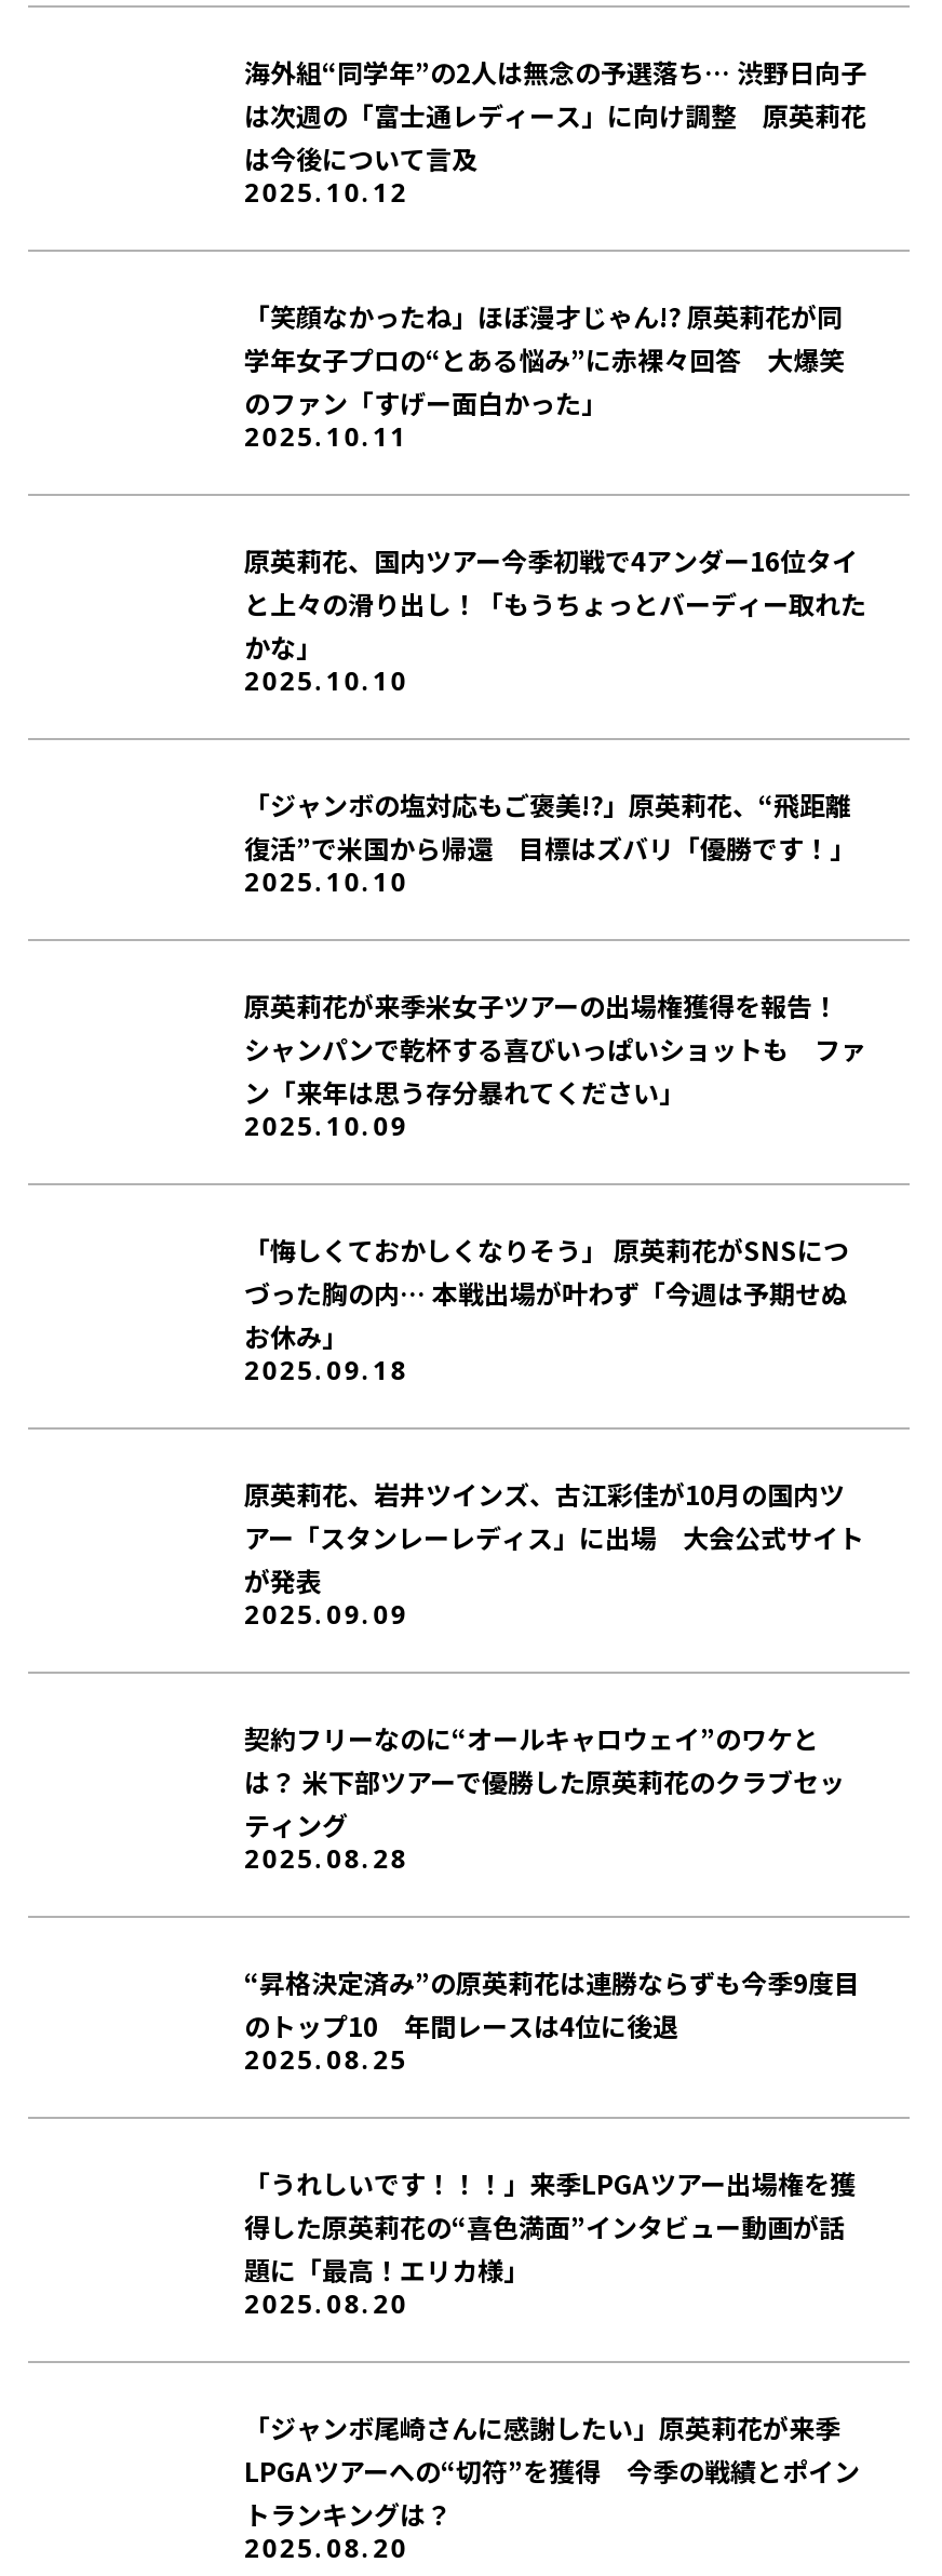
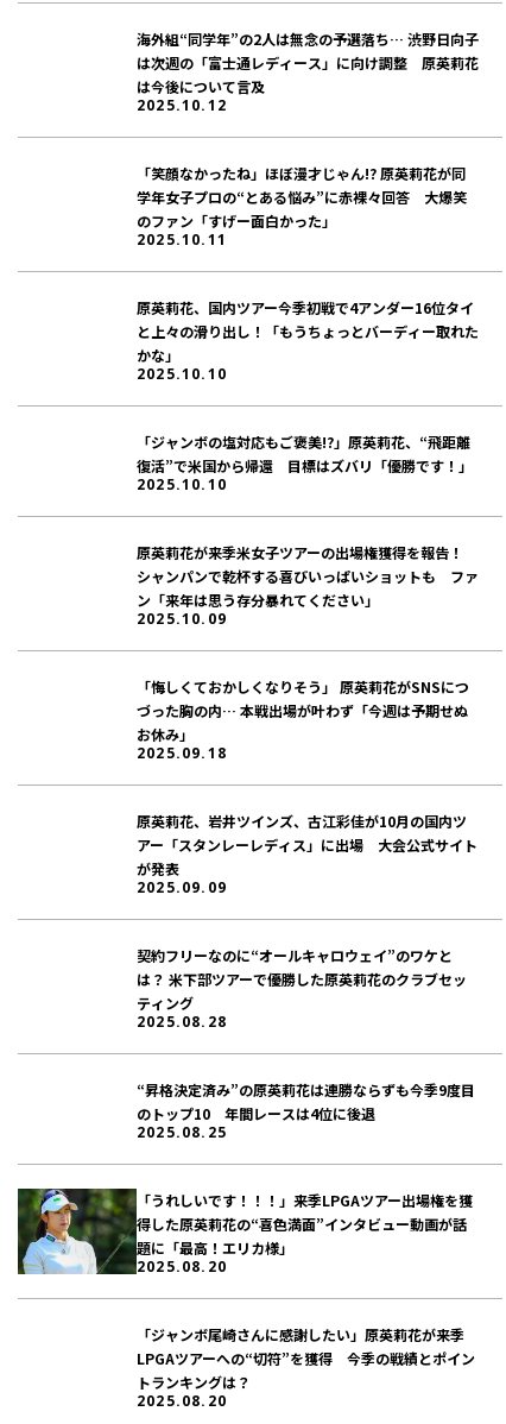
+ [image]
